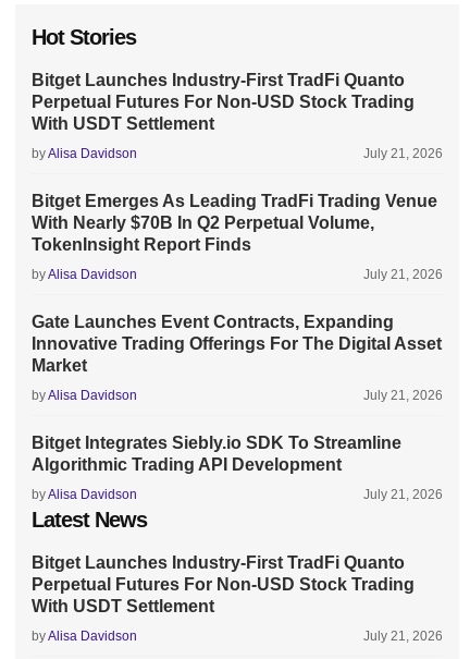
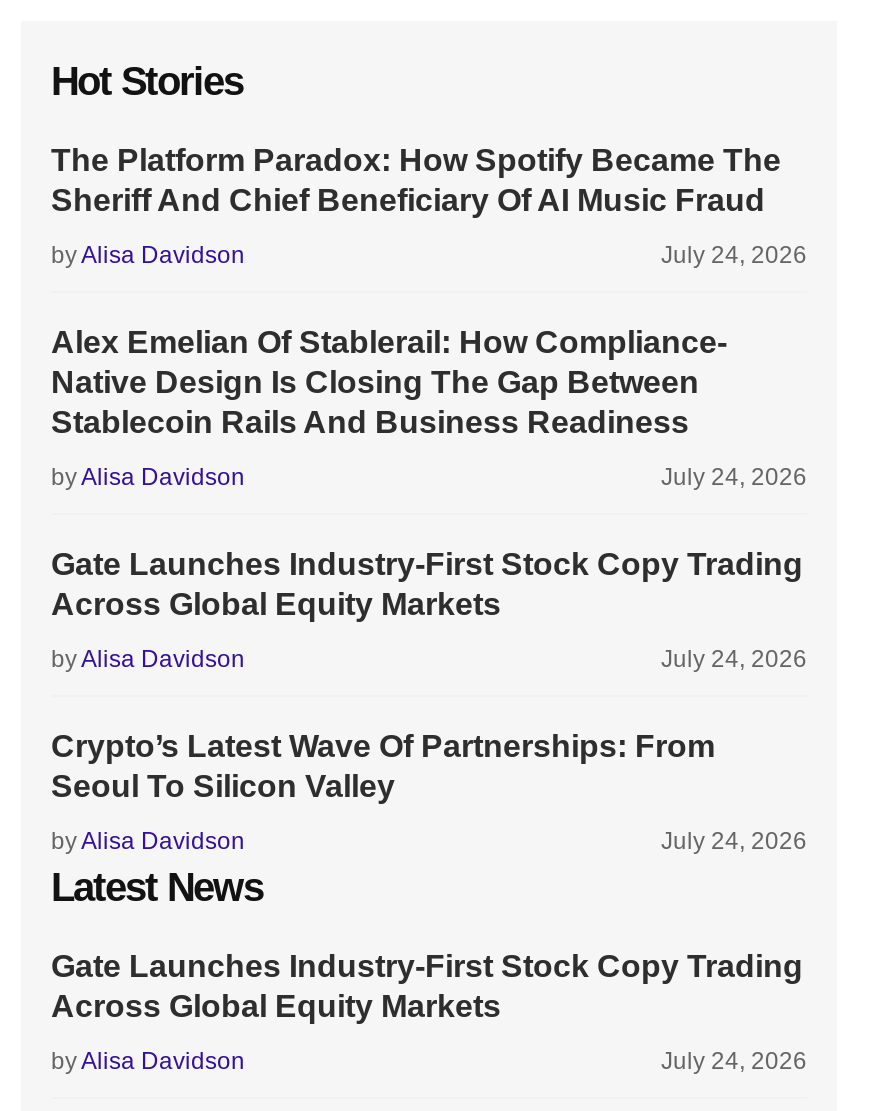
- Bitget Launches Industry-First TradFi Quanto
- Perpetual Futures For Non-USD Stock Trading
- With USDT Settlement
+ The Platform Paradox: How Spotify Became The
+ Sheriff And Chief Beneficiary Of AI Music Fraud

- July 21, 2026
+ July 24, 2026

- Bitget Emerges As Leading TradFi Trading Venue
- With Nearly $70B In Q2 Perpetual Volume,
- TokenInsight Report Finds
+ Alex Emelian Of Stablerail: How Compliance-
+ Native Design Is Closing The Gap Between
+ Stablecoin Rails And Business Readiness

- July 21, 2026
+ July 24, 2026

- Gate Launches Event Contracts, Expanding
- Innovative Trading Offerings For The Digital Asset
- Market
+ Gate Launches Industry-First Stock Copy Trading
+ Across Global Equity Markets

- July 21, 2026
+ July 24, 2026

- Bitget Integrates Siebly.io SDK To Streamline
- Algorithmic Trading API Development
+ Crypto’s Latest Wave Of Partnerships: From
+ Seoul To Silicon Valley

- July 21, 2026
+ July 24, 2026

- Bitget Launches Industry-First TradFi Quanto
- Perpetual Futures For Non-USD Stock Trading
- With USDT Settlement
+ Gate Launches Industry-First Stock Copy Trading
+ Across Global Equity Markets

- July 21, 2026
+ July 24, 2026
